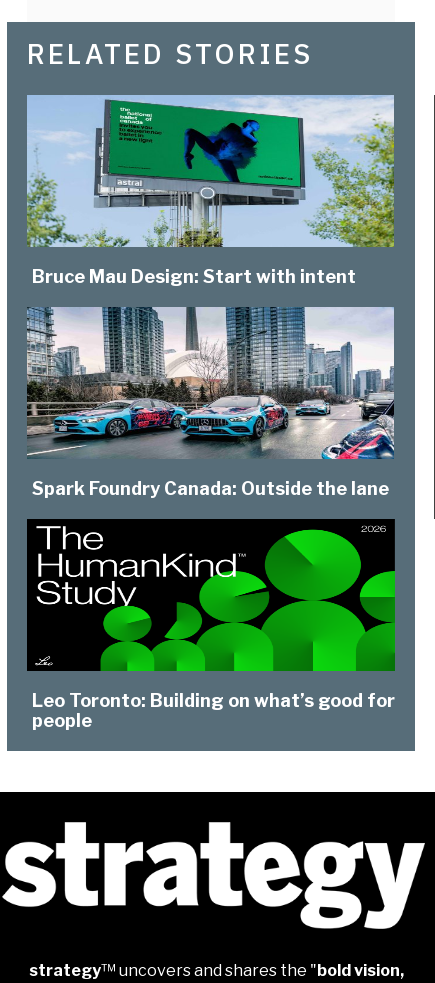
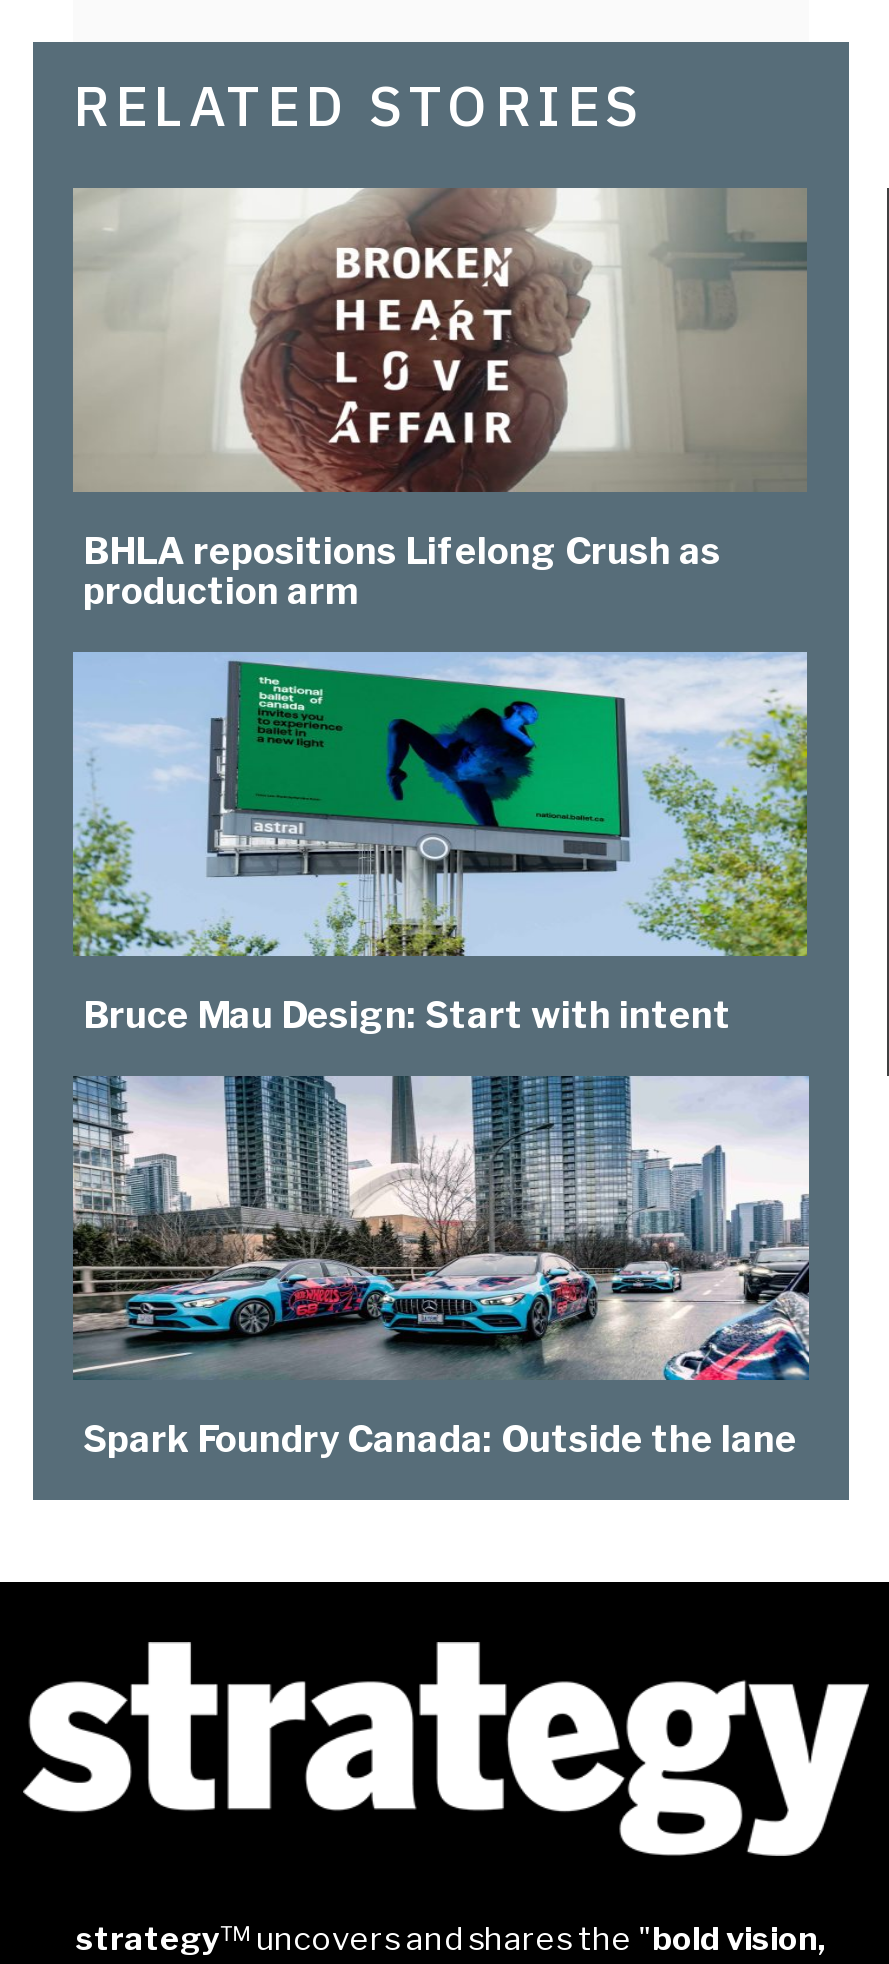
+ [image]
+ BHLA repositions Lifelong Crush as
+ production arm

moved down: [image] | Bruce Mau Design: Start with intent | Spark Foundry Canada: Outside the lane

- [image]
- Leo Toronto: Building on what’s good for
- people
